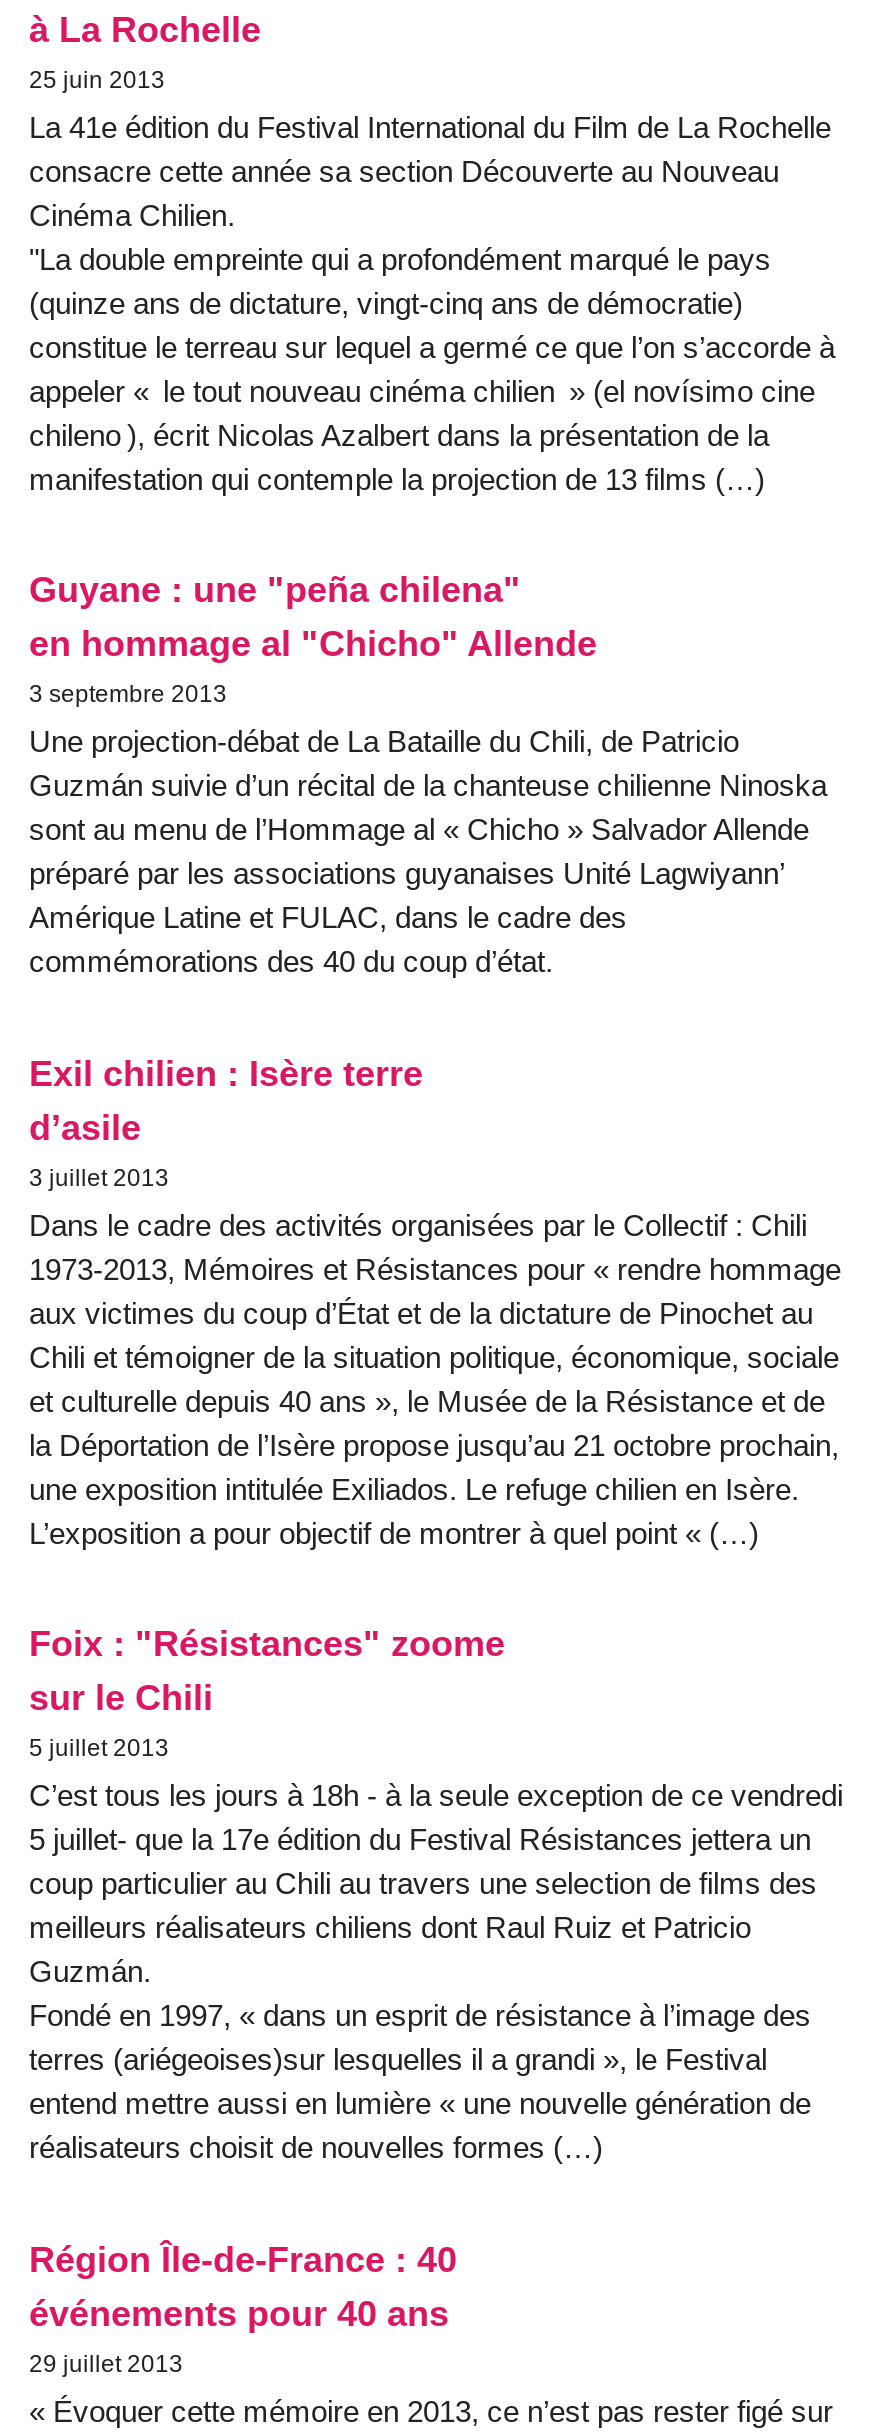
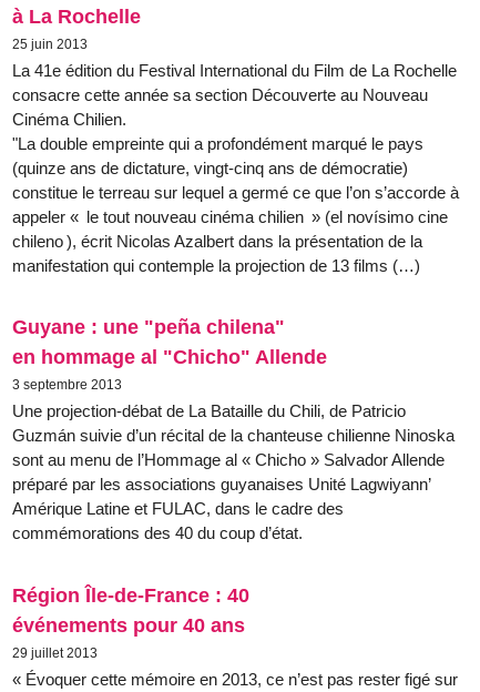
- Exil chilien : Isère terre
- d’asile
- 3 juillet 2013
- Dans le cadre des activités organisées par le Collectif : Chili
- 1973-2013, Mémoires et Résistances pour « rendre hommage
- aux victimes du coup d’État et de la dictature de Pinochet au
- Chili et témoigner de la situation politique, économique, sociale
- et culturelle depuis 40 ans », le Musée de la Résistance et de
- la Déportation de l’Isère propose jusqu’au 21 octobre prochain,
- une exposition intitulée Exiliados. Le refuge chilien en Isère.
- L’exposition a pour objectif de montrer à quel point « (…)
- Foix : "Résistances" zoome
- sur le Chili
- 5 juillet 2013
- C’est tous les jours à 18h - à la seule exception de ce vendredi
- 5 juillet- que la 17e édition du Festival Résistances jettera un
- coup particulier au Chili au travers une selection de films des
- meilleurs réalisateurs chiliens dont Raul Ruiz et Patricio
- Guzmán.
- Fondé en 1997, « dans un esprit de résistance à l’image des
- terres (ariégeoises)sur lesquelles il a grandi », le Festival
- entend mettre aussi en lumière « une nouvelle génération de
- réalisateurs choisit de nouvelles formes (…)
